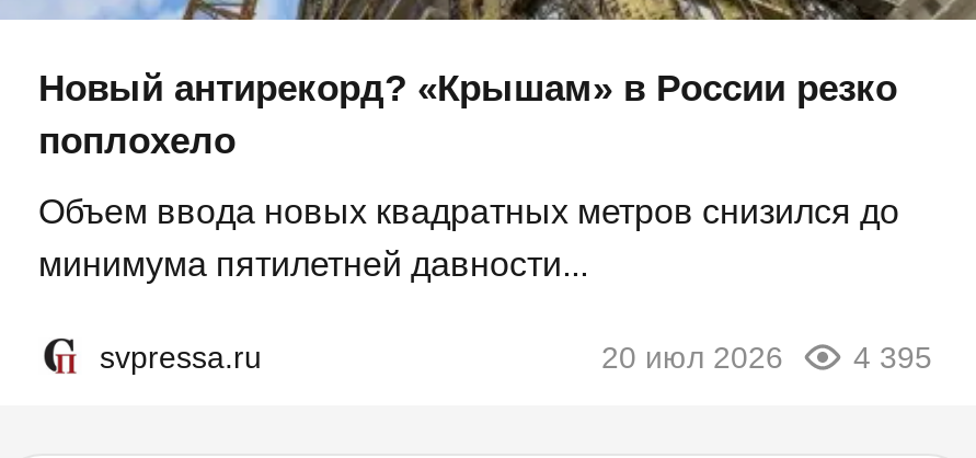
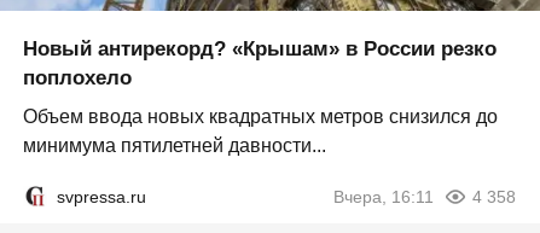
- 20 июл 2026
- 4 395
+ Вчера, 16:11
+ 4 358
